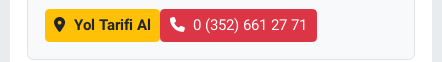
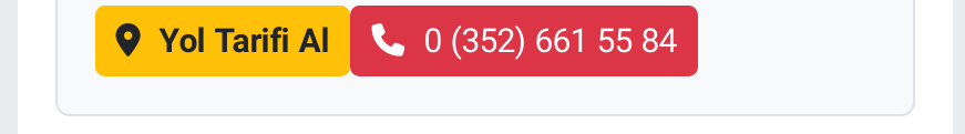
- 0 (352) 661 27 71
+ 0 (352) 661 55 84
